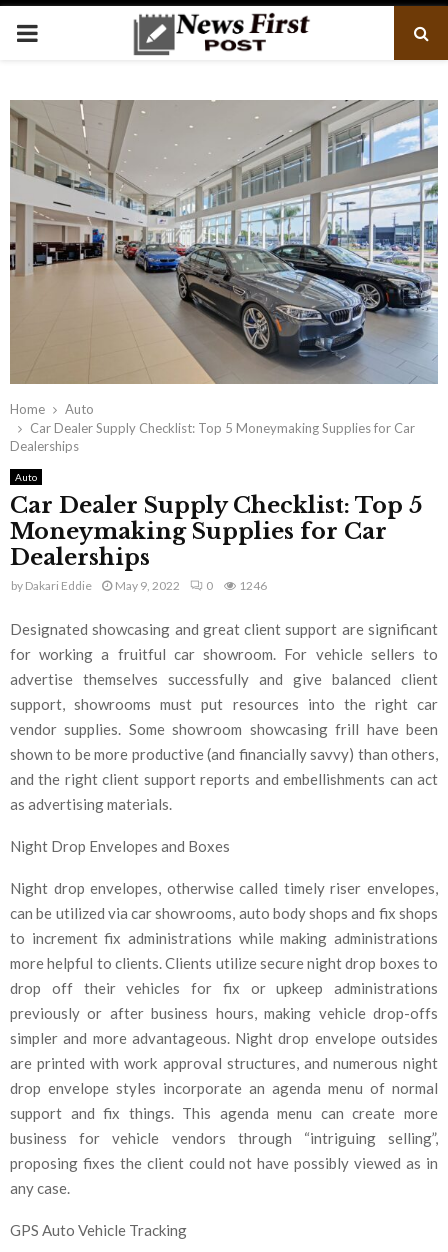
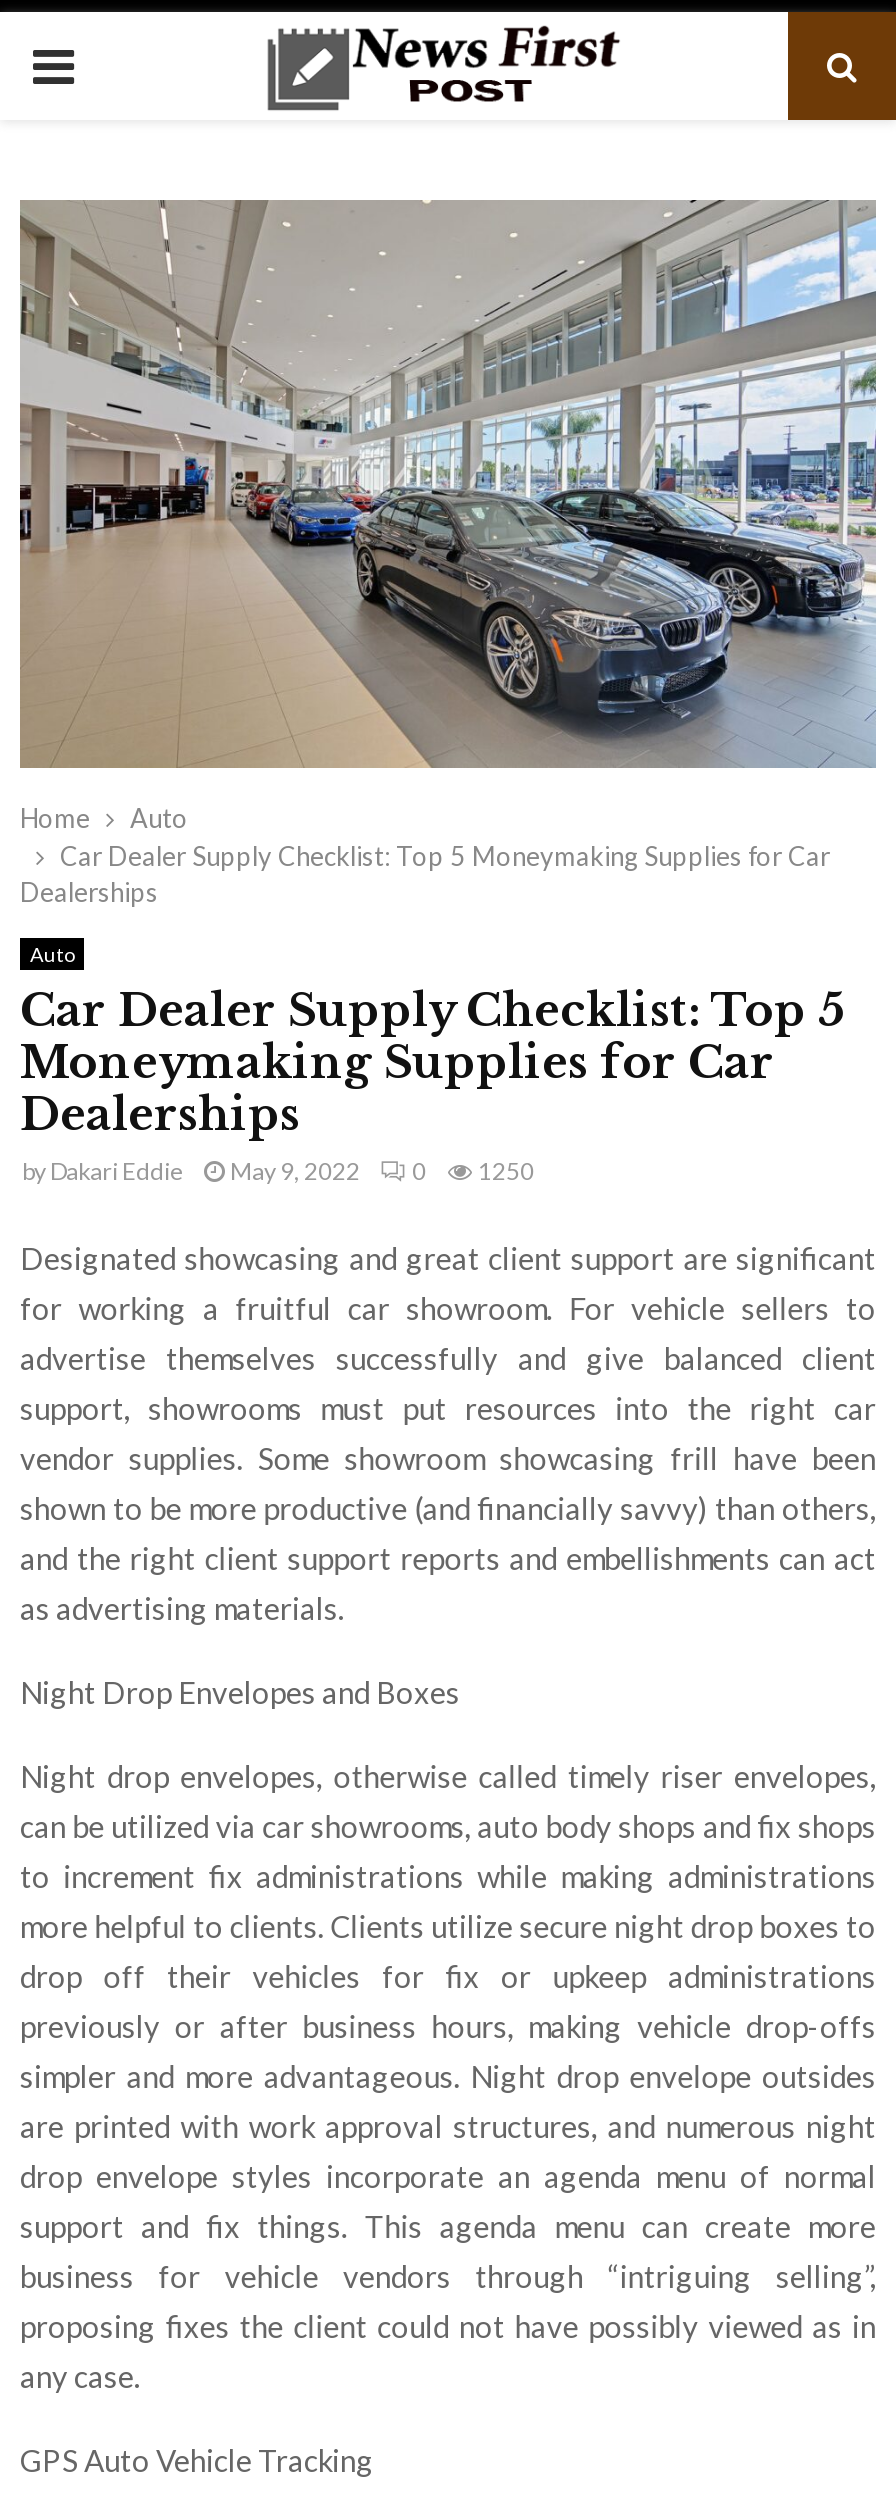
- by Dakari Eddie May 9, 2022 0 1246
+ by Dakari Eddie May 9, 2022 0 1250
